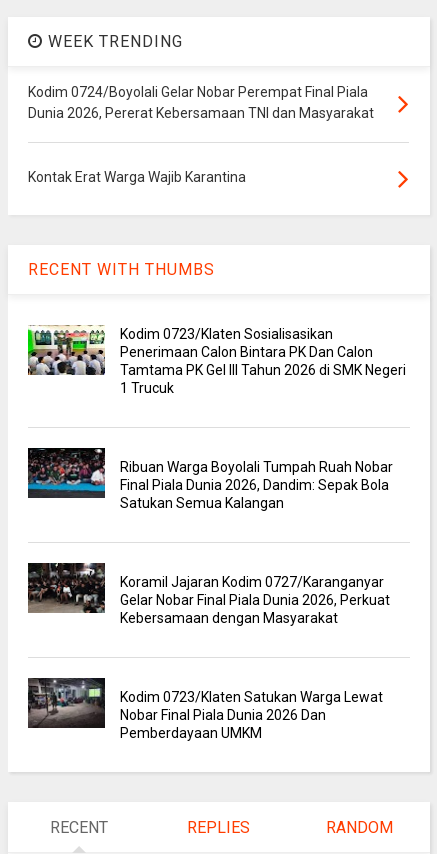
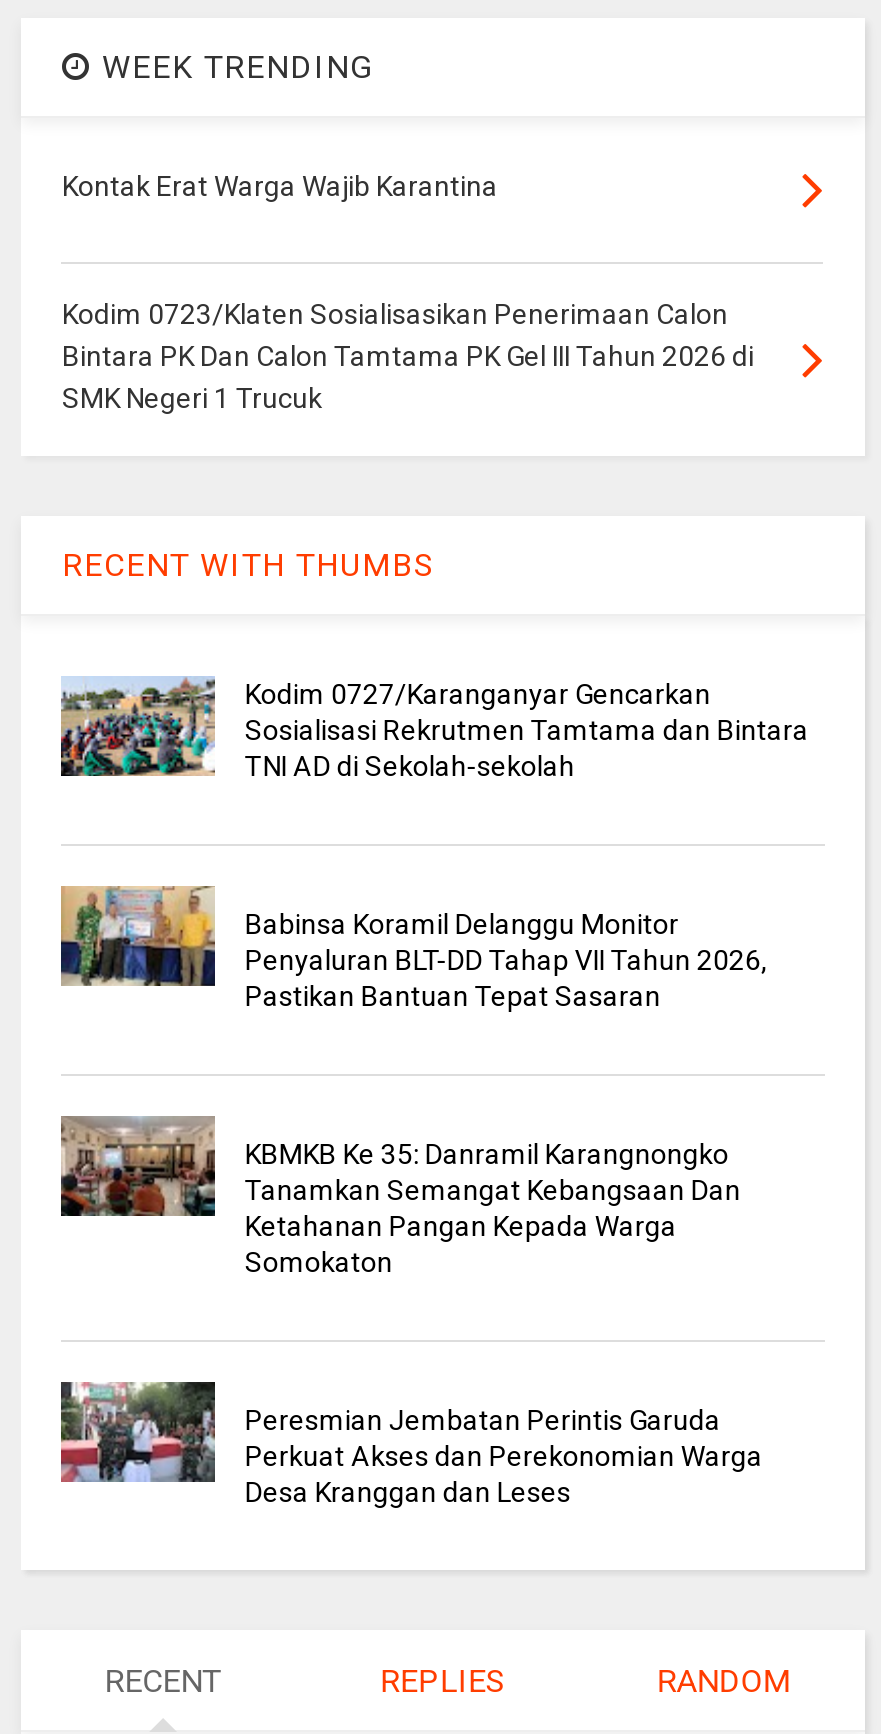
- Kodim 0724/Boyolali Gelar Nobar Perempat Final Piala
- Dunia 2026, Pererat Kebersamaan TNI dan Masyarakat

moved up: Kontak Erat Warga Wajib Karantina

+ Kodim 0723/Klaten Sosialisasikan Penerimaan Calon
+ Bintara PK Dan Calon Tamtama PK Gel III Tahun 2026 di
+ SMK Negeri 1 Trucuk

- [image]
- Kodim 0723/Klaten Sosialisasikan
- Penerimaan Calon Bintara PK Dan Calon
- Tamtama PK Gel III Tahun 2026 di SMK Negeri
- 1 Trucuk
+ [image]
+ Kodim 0727/Karanganyar Gencarkan
+ Sosialisasi Rekrutmen Tamtama dan Bintara
+ TNI AD di Sekolah-sekolah

- [image]
- Ribuan Warga Boyolali Tumpah Ruah Nobar
- Final Piala Dunia 2026, Dandim: Sepak Bola
- Satukan Semua Kalangan
+ [image]
+ Babinsa Koramil Delanggu Monitor
+ Penyaluran BLT-DD Tahap VII Tahun 2026,
+ Pastikan Bantuan Tepat Sasaran

- [image]
- Koramil Jajaran Kodim 0727/Karanganyar
- Gelar Nobar Final Piala Dunia 2026, Perkuat
- Kebersamaan dengan Masyarakat
+ [image]
+ KBMKB Ke 35: Danramil Karangnongko
+ Tanamkan Semangat Kebangsaan Dan
+ Ketahanan Pangan Kepada Warga
+ Somokaton

- [image]
- Kodim 0723/Klaten Satukan Warga Lewat
- Nobar Final Piala Dunia 2026 Dan
- Pemberdayaan UMKM
+ [image]
+ Peresmian Jembatan Perintis Garuda
+ Perkuat Akses dan Perekonomian Warga
+ Desa Kranggan dan Leses
